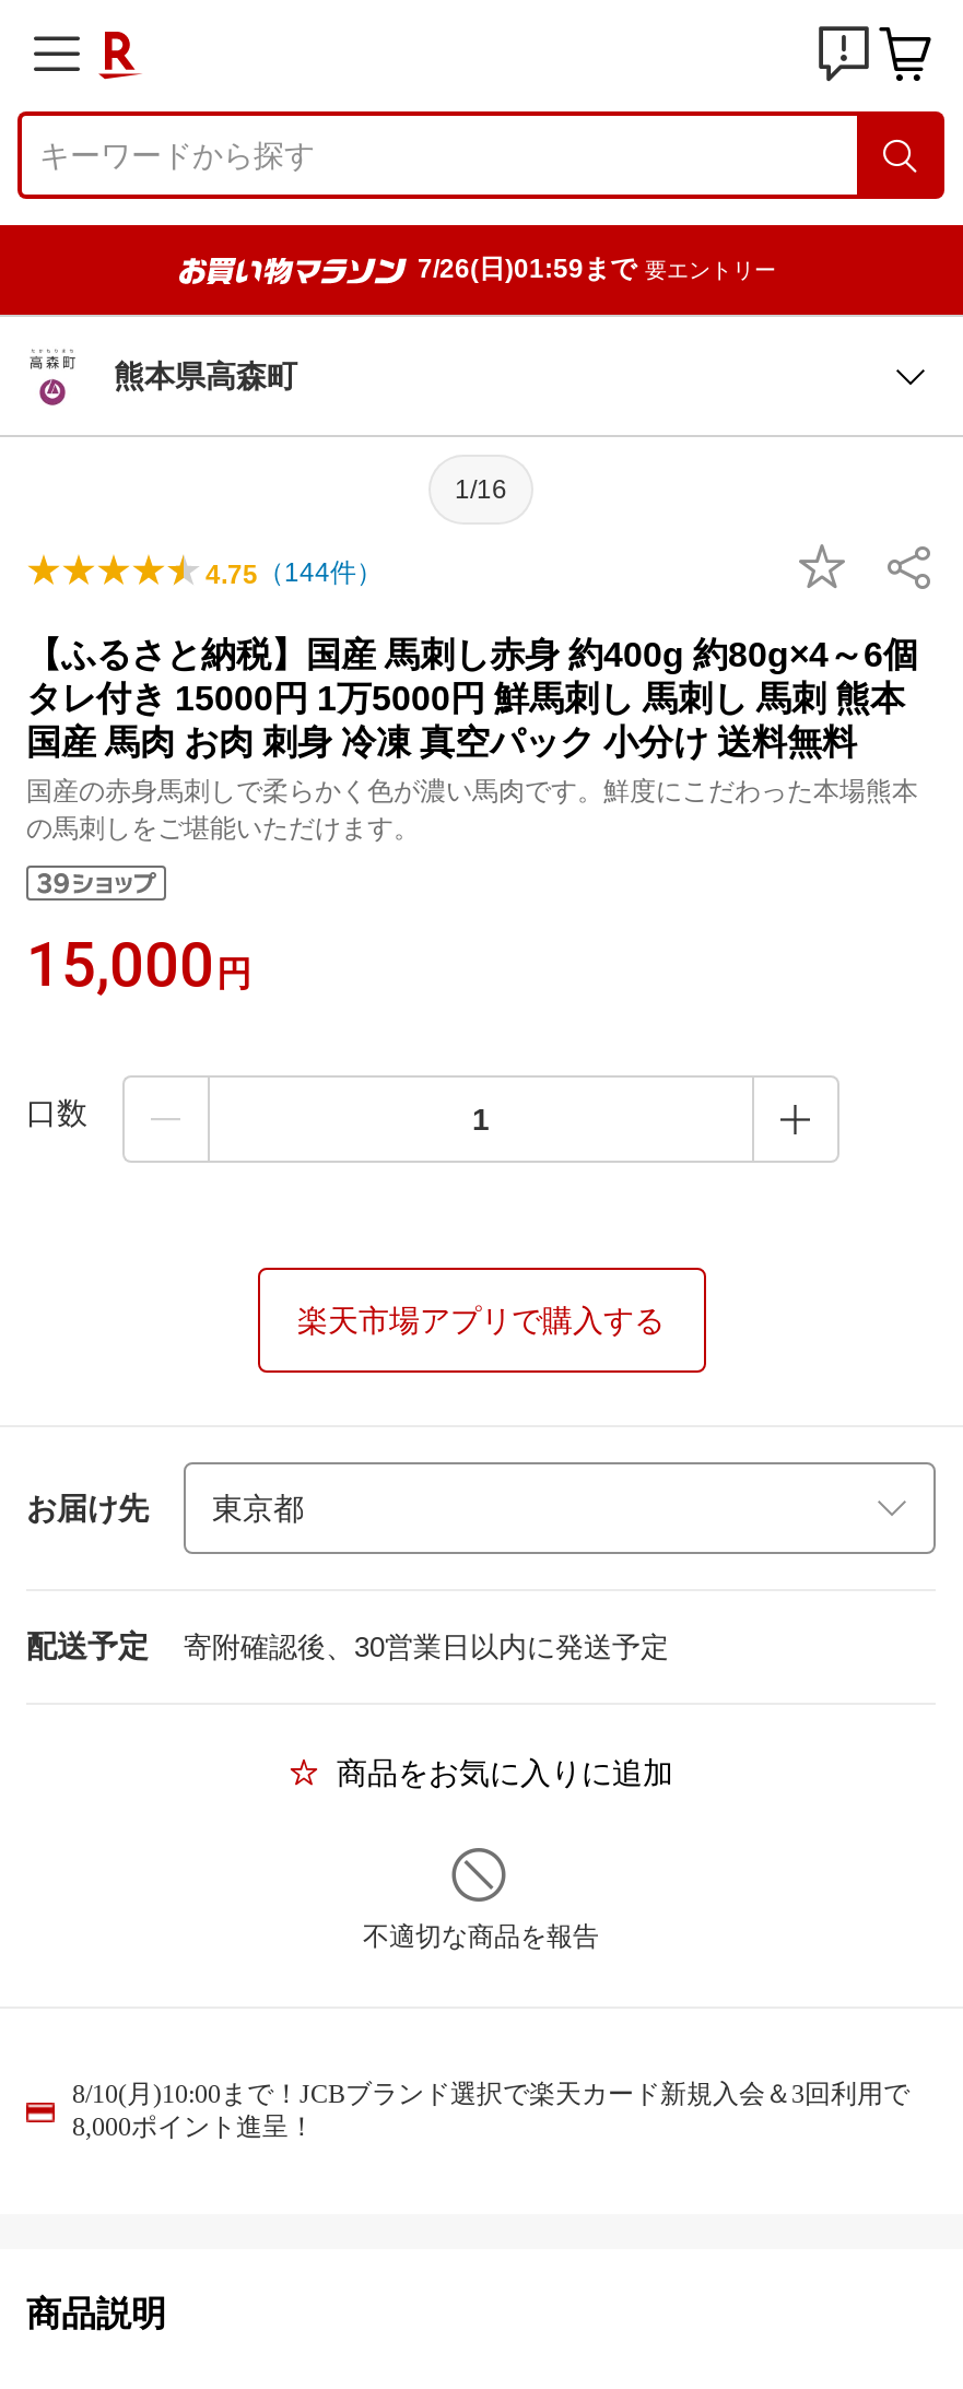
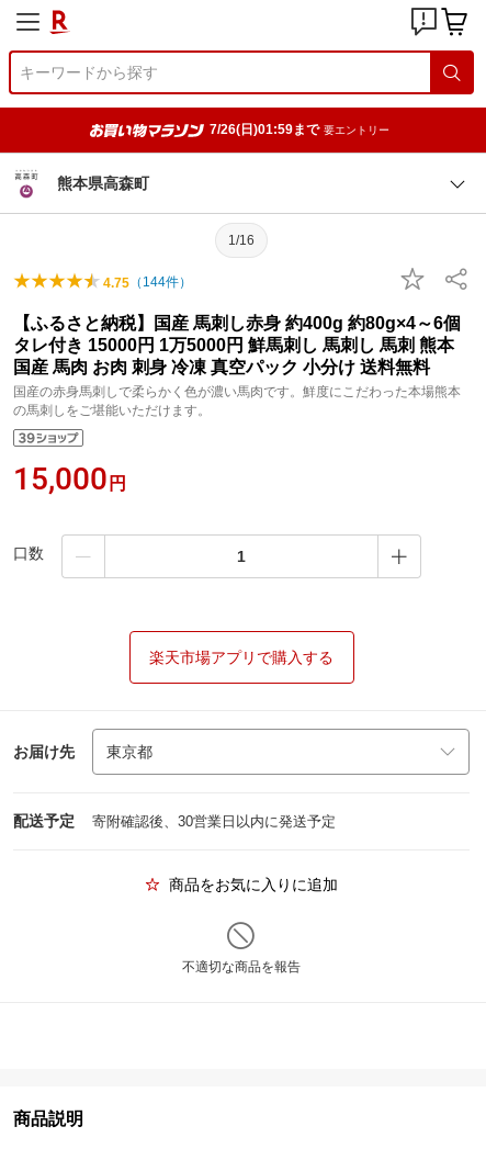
- 8/10(月)10:00まで！JCBブランド選択で楽天カード新規入会＆3回利用で
- 8,000ポイント進呈！
